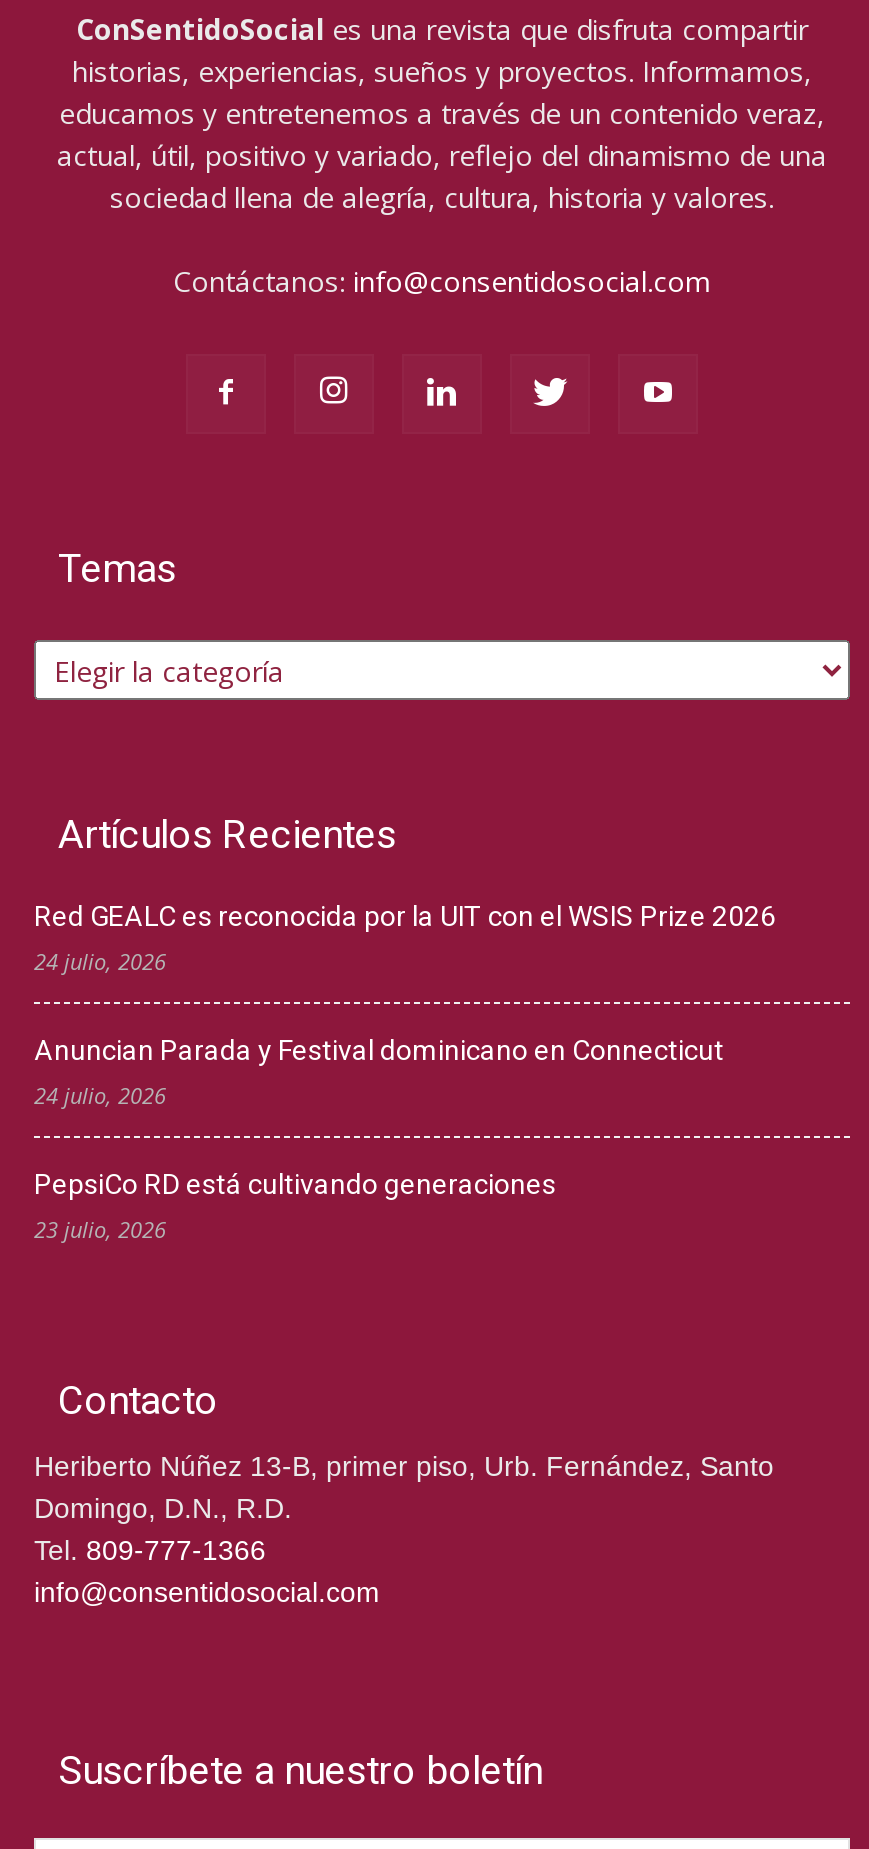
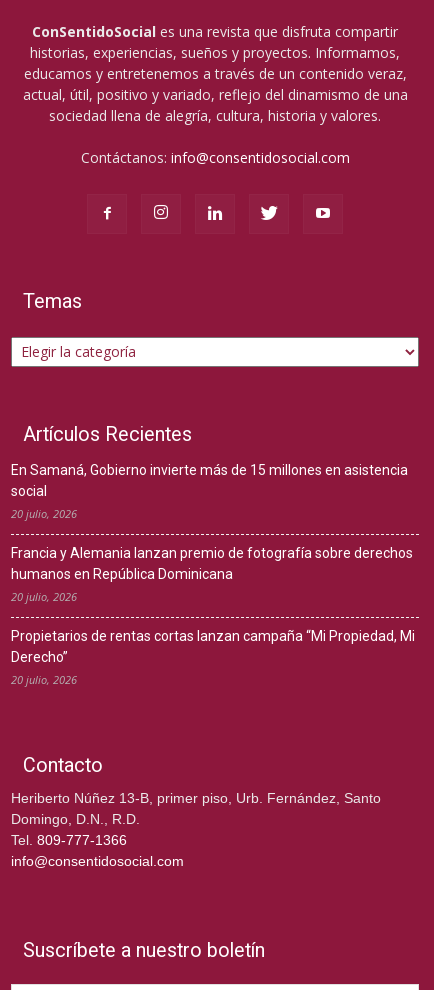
- Red GEALC es reconocida por la UIT con el WSIS Prize 2026
- 24 julio, 2026
+ En Samaná, Gobierno invierte más de 15 millones en asistencia
+ social
+ 20 julio, 2026

- Anuncian Parada y Festival dominicano en Connecticut
- 24 julio, 2026
+ Francia y Alemania lanzan premio de fotografía sobre derechos
+ humanos en República Dominicana
+ 20 julio, 2026

- PepsiCo RD está cultivando generaciones
- 23 julio, 2026
+ Propietarios de rentas cortas lanzan campaña “Mi Propiedad, Mi
+ Derecho”
+ 20 julio, 2026
